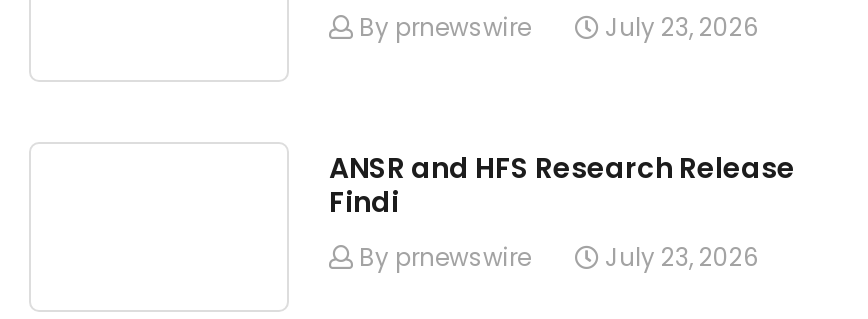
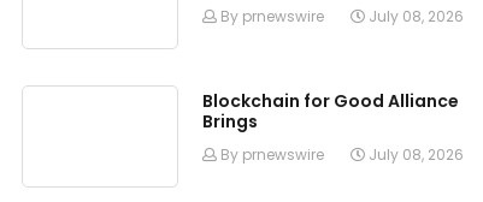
- By prnewswire July 23, 2026
+ By prnewswire July 08, 2026

- ANSR and HFS Research Release
- Findi
+ Blockchain for Good Alliance
+ Brings

- By prnewswire July 23, 2026
+ By prnewswire July 08, 2026
